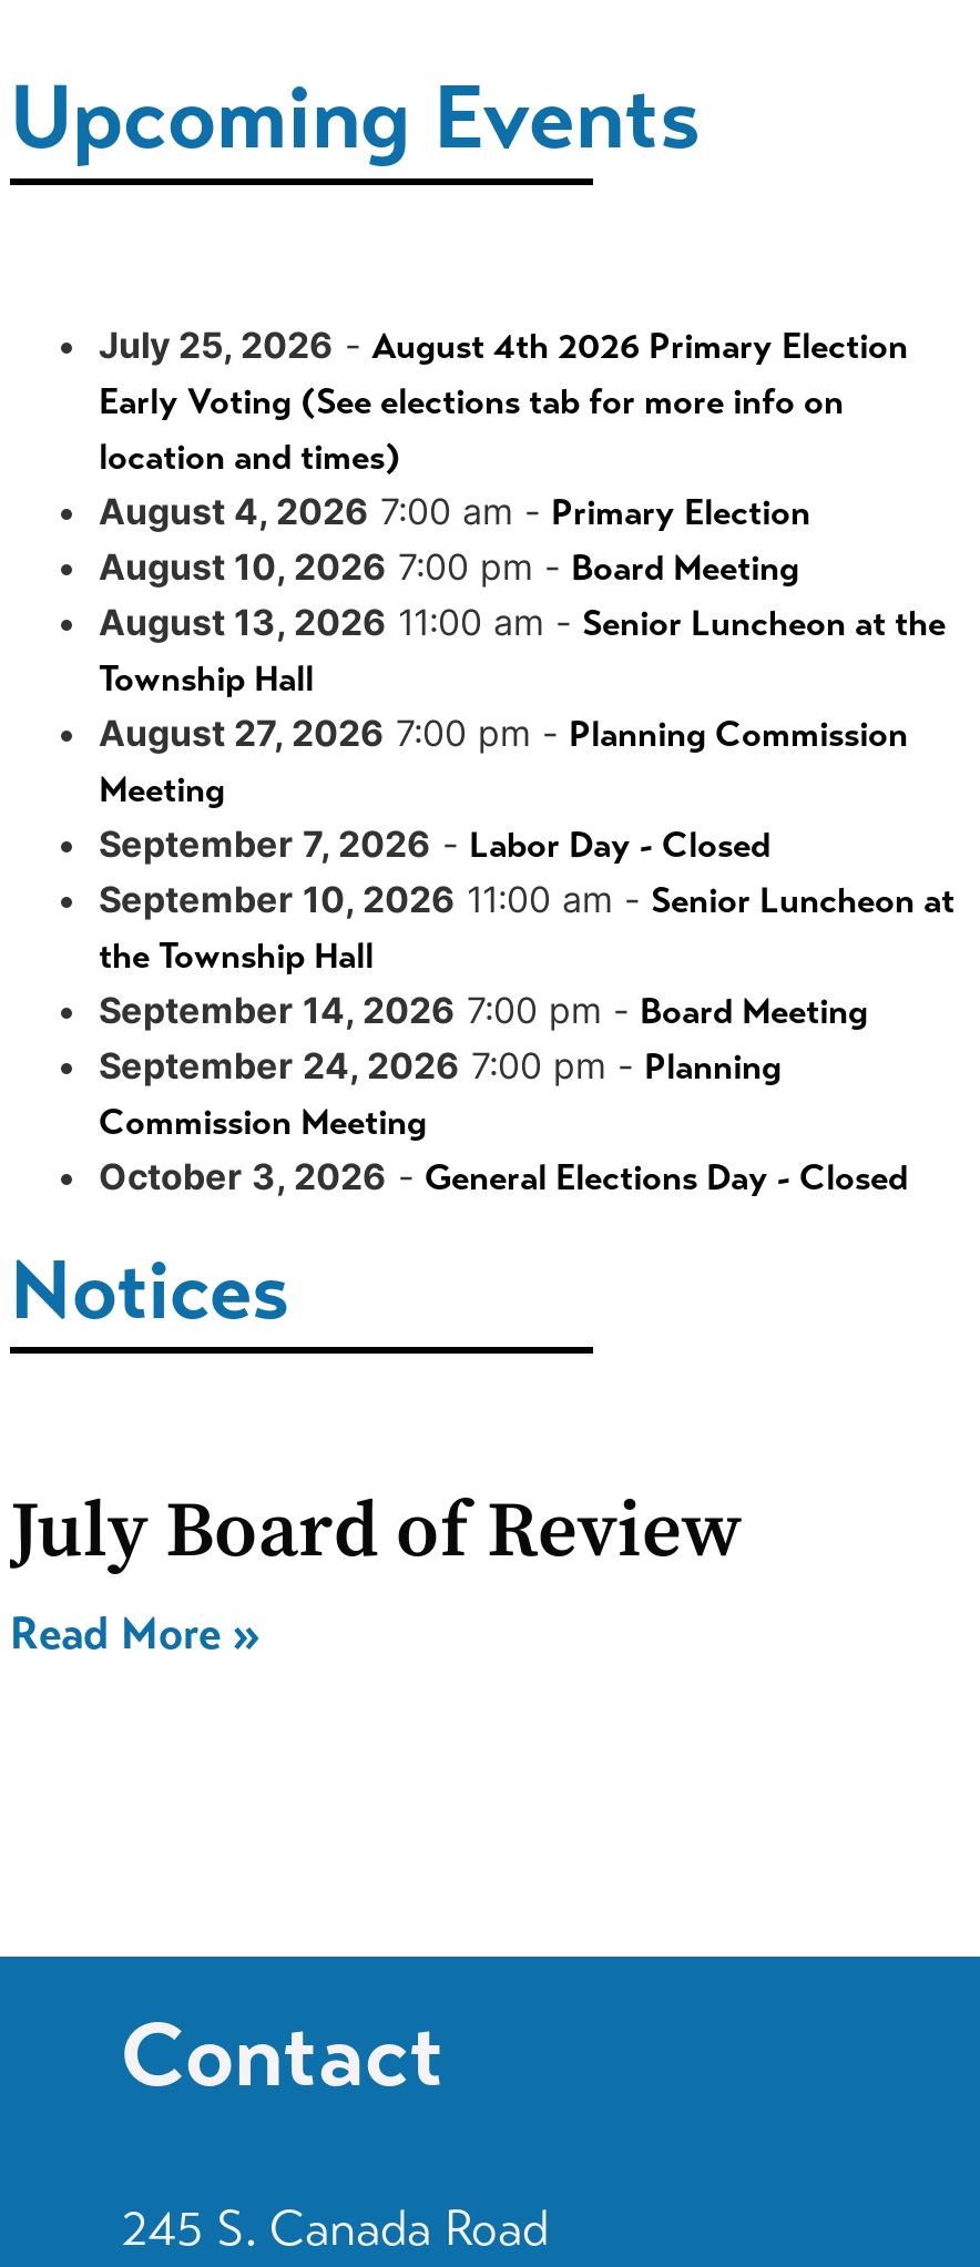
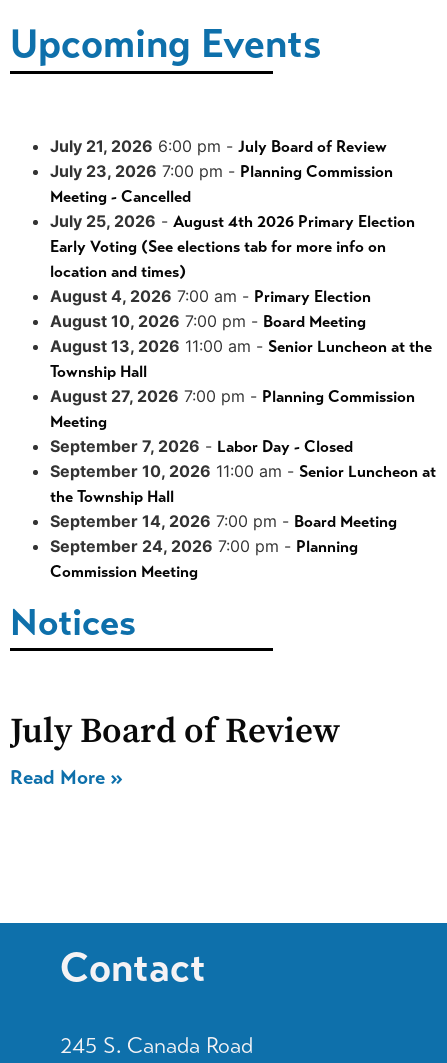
+ July 21, 2026 6:00 pm - July Board of Review
+ July 23, 2026 7:00 pm - Planning Commission
+ Meeting - Cancelled

moved down: July 25, 2026 - August 4th 2026 Primary Election | Early Voting (See elections tab for more info on | location and times) | ... | September 24, 2026 7:00 pm - Planning | Commission Meeting

- October 3, 2026 - General Elections Day - Closed
